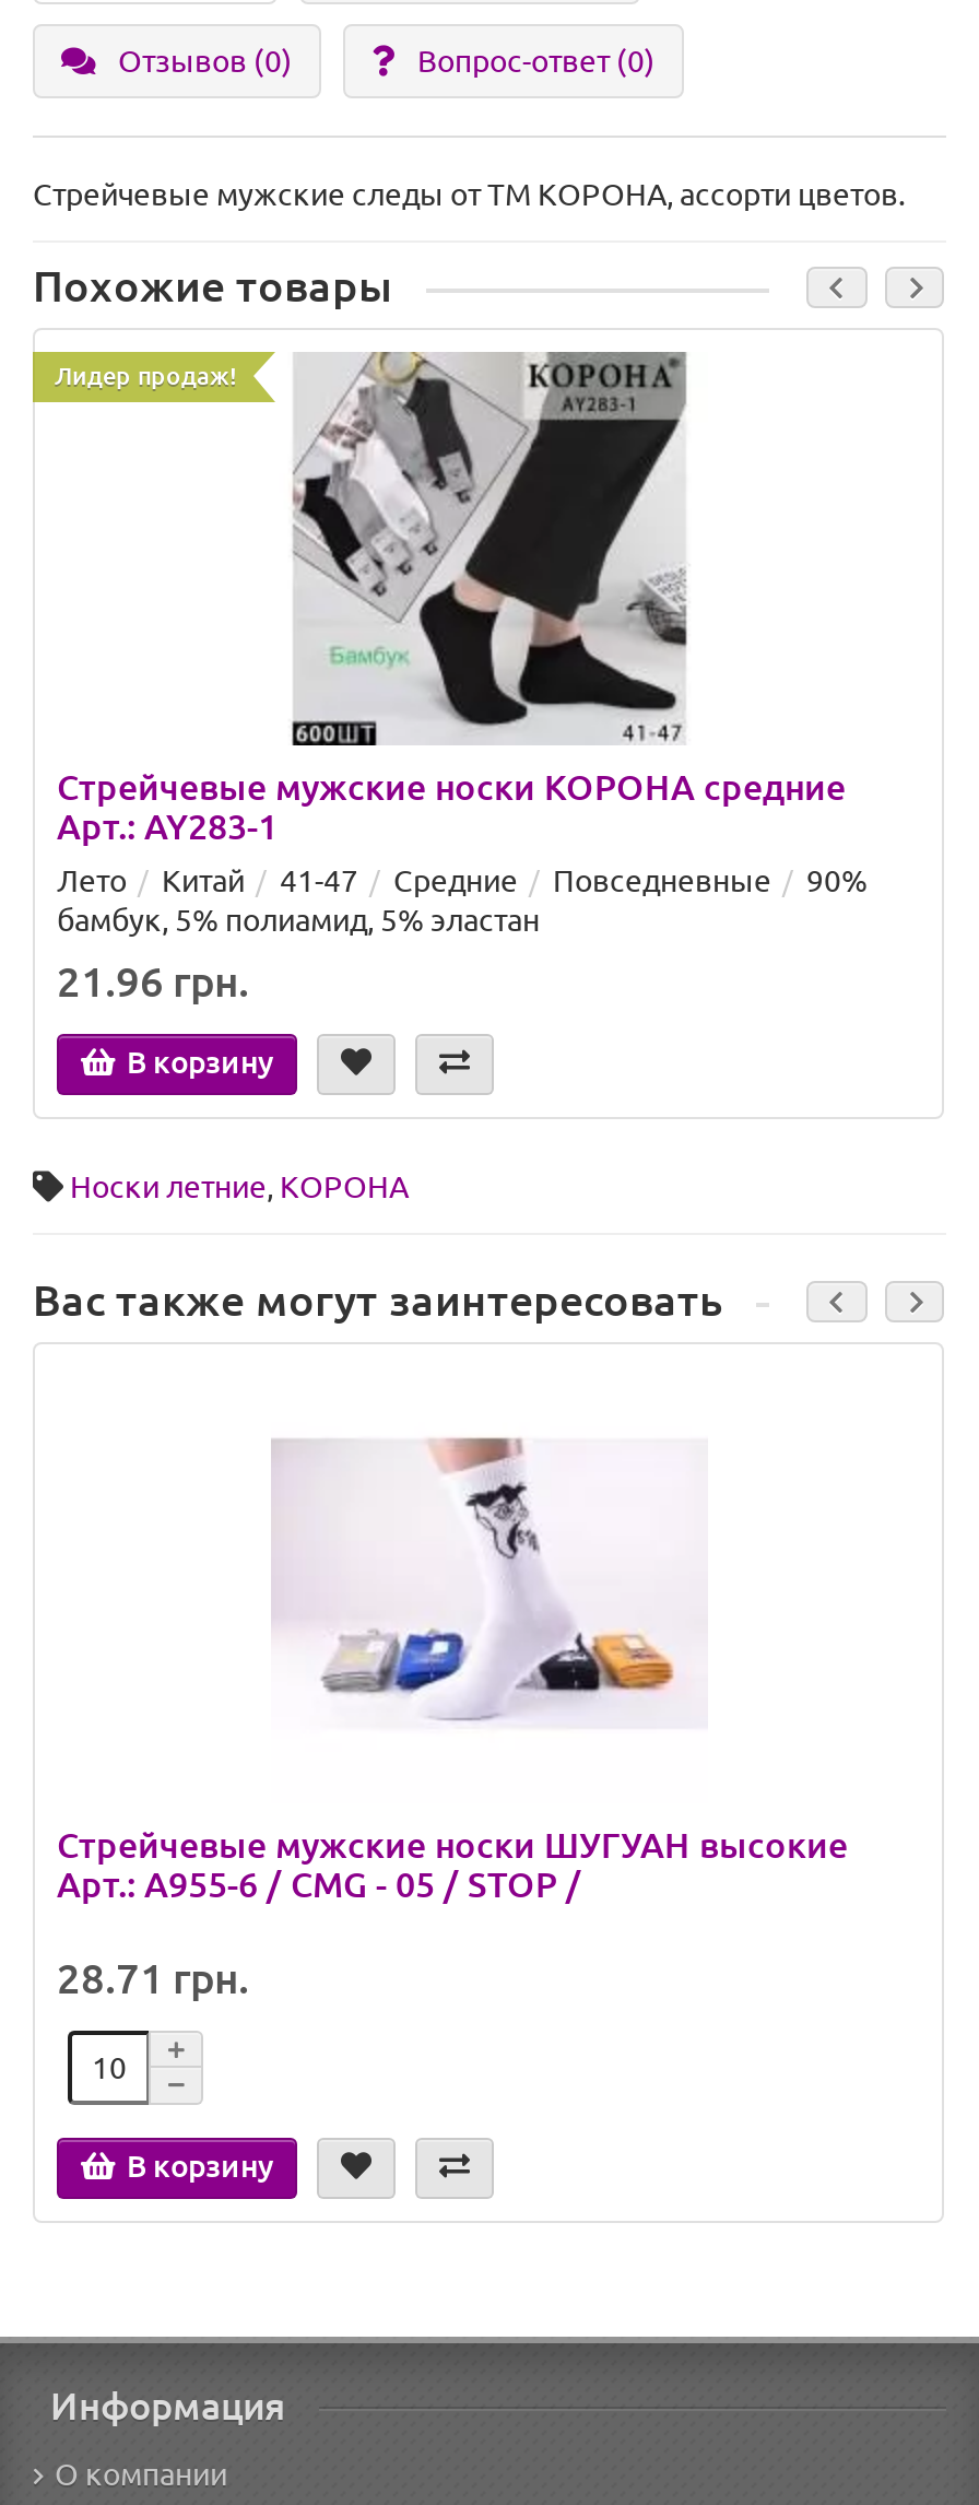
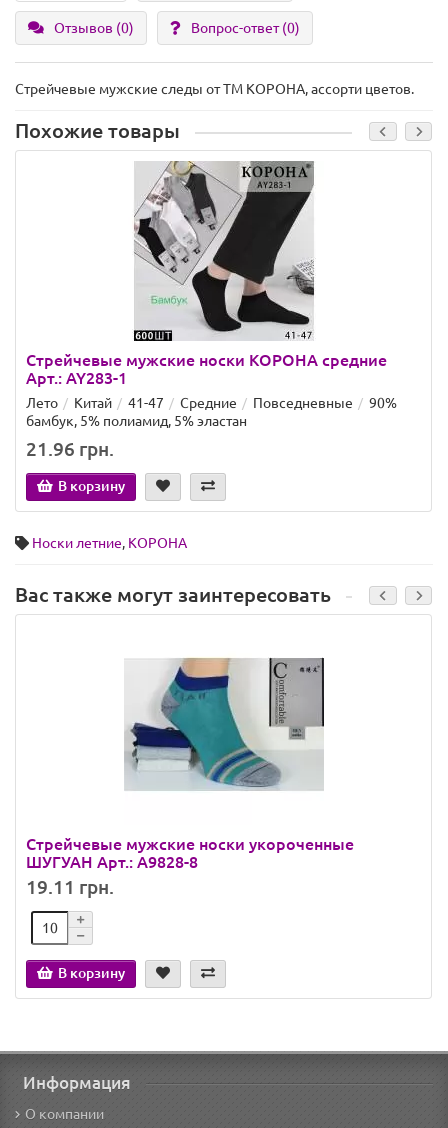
- Лидер продаж!

- [image]
+ [image]

- Стрейчевые мужские носки ШУГУАН высокие
- Арт.: A955-6 / CMG - 05 / STOP /
- 28.71 грн.
+ Стрейчевые мужские носки укороченные
+ ШУГУАН Арт.: A9828-8
+ 19.11 грн.
